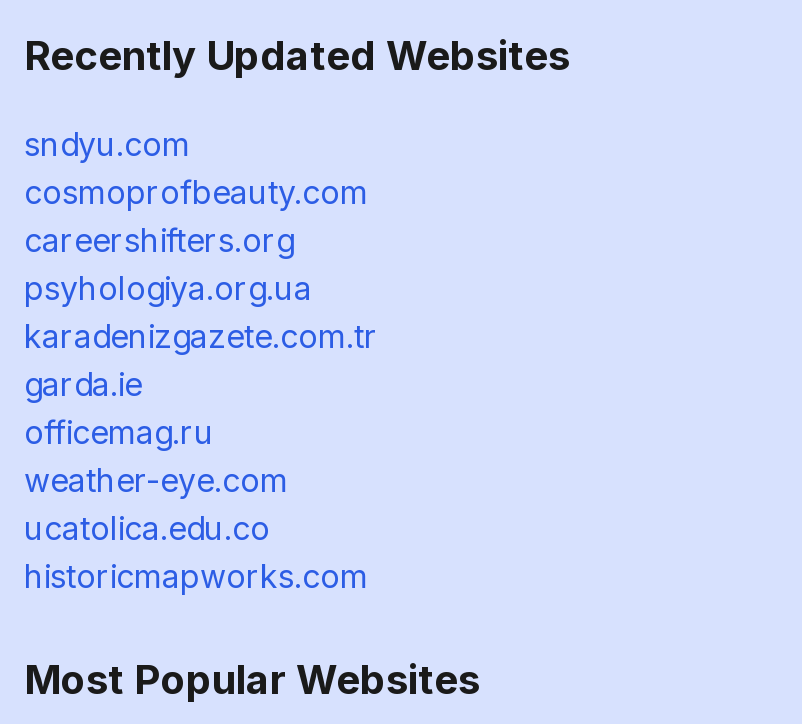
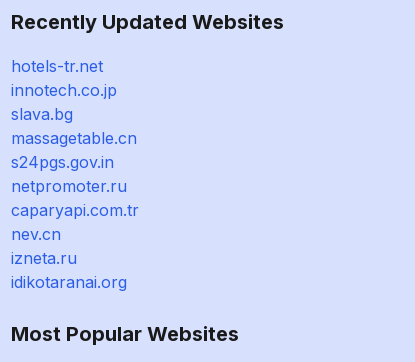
- sndyu.com
- cosmoprofbeauty.com
- careershifters.org
- psyhologiya.org.ua
- karadenizgazete.com.tr
- garda.ie
- officemag.ru
- weather-eye.com
- ucatolica.edu.co
- historicmapworks.com
+ hotels-tr.net
+ innotech.co.jp
+ slava.bg
+ massagetable.cn
+ s24pgs.gov.in
+ netpromoter.ru
+ caparyapi.com.tr
+ nev.cn
+ izneta.ru
+ idikotaranai.org
